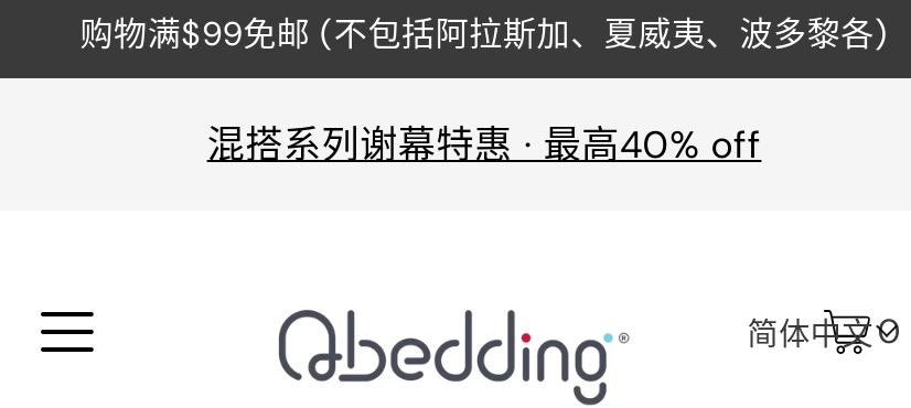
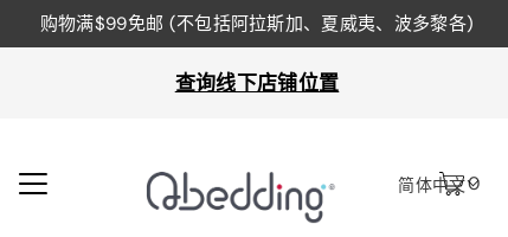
- 混搭系列谢幕特惠 · 最高40% off
+ 查询线下店铺位置
